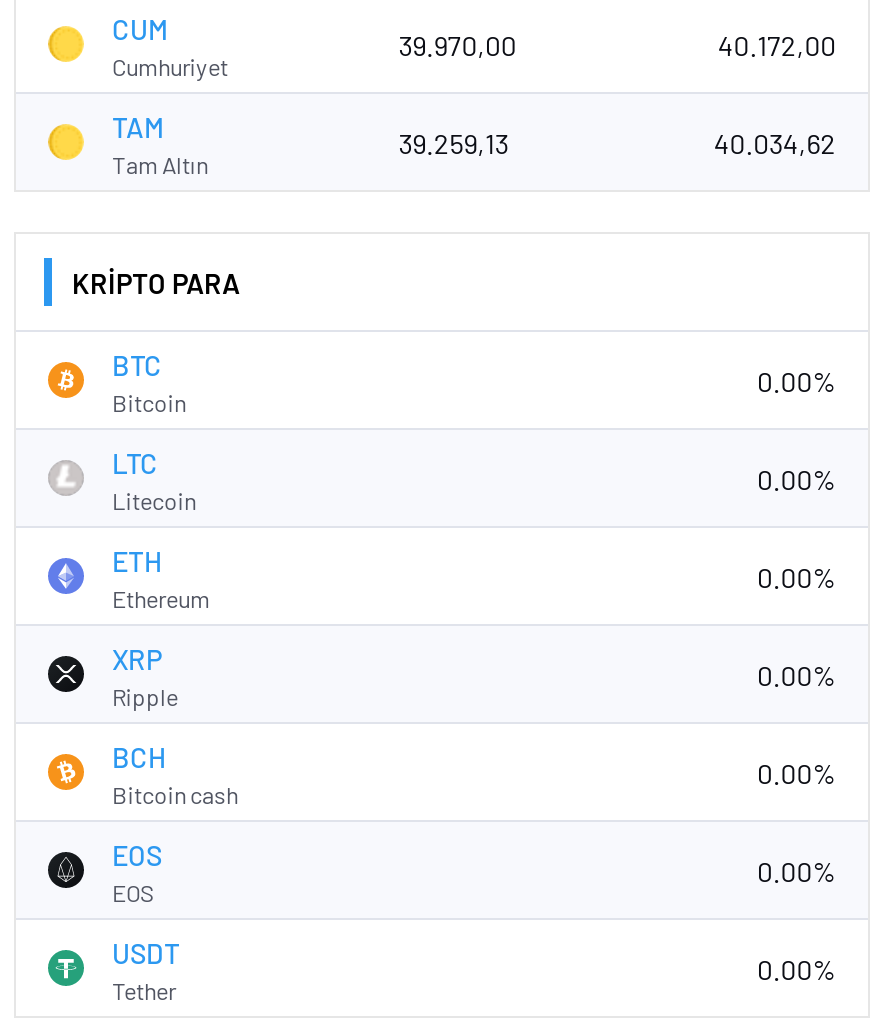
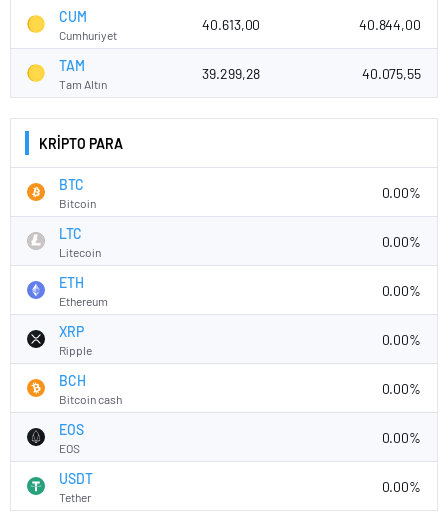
- 39.970,00
+ 40.613,00

- 40.172,00
+ 40.844,00

- 39.259,13
+ 39.299,28

- 40.034,62
+ 40.075,55
